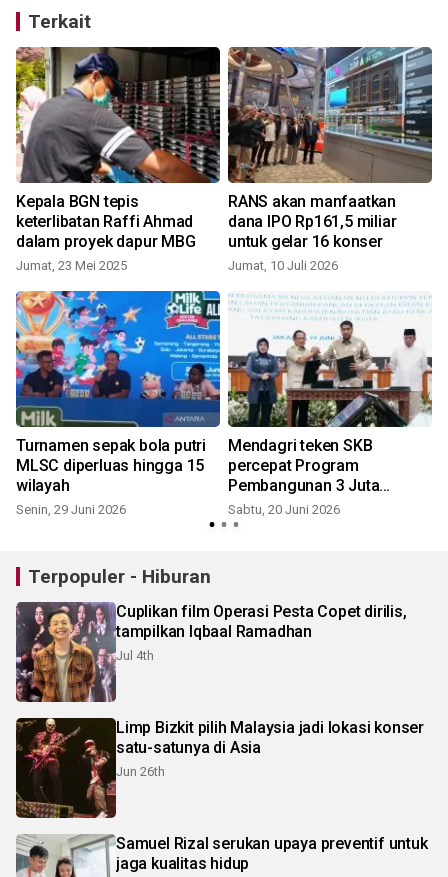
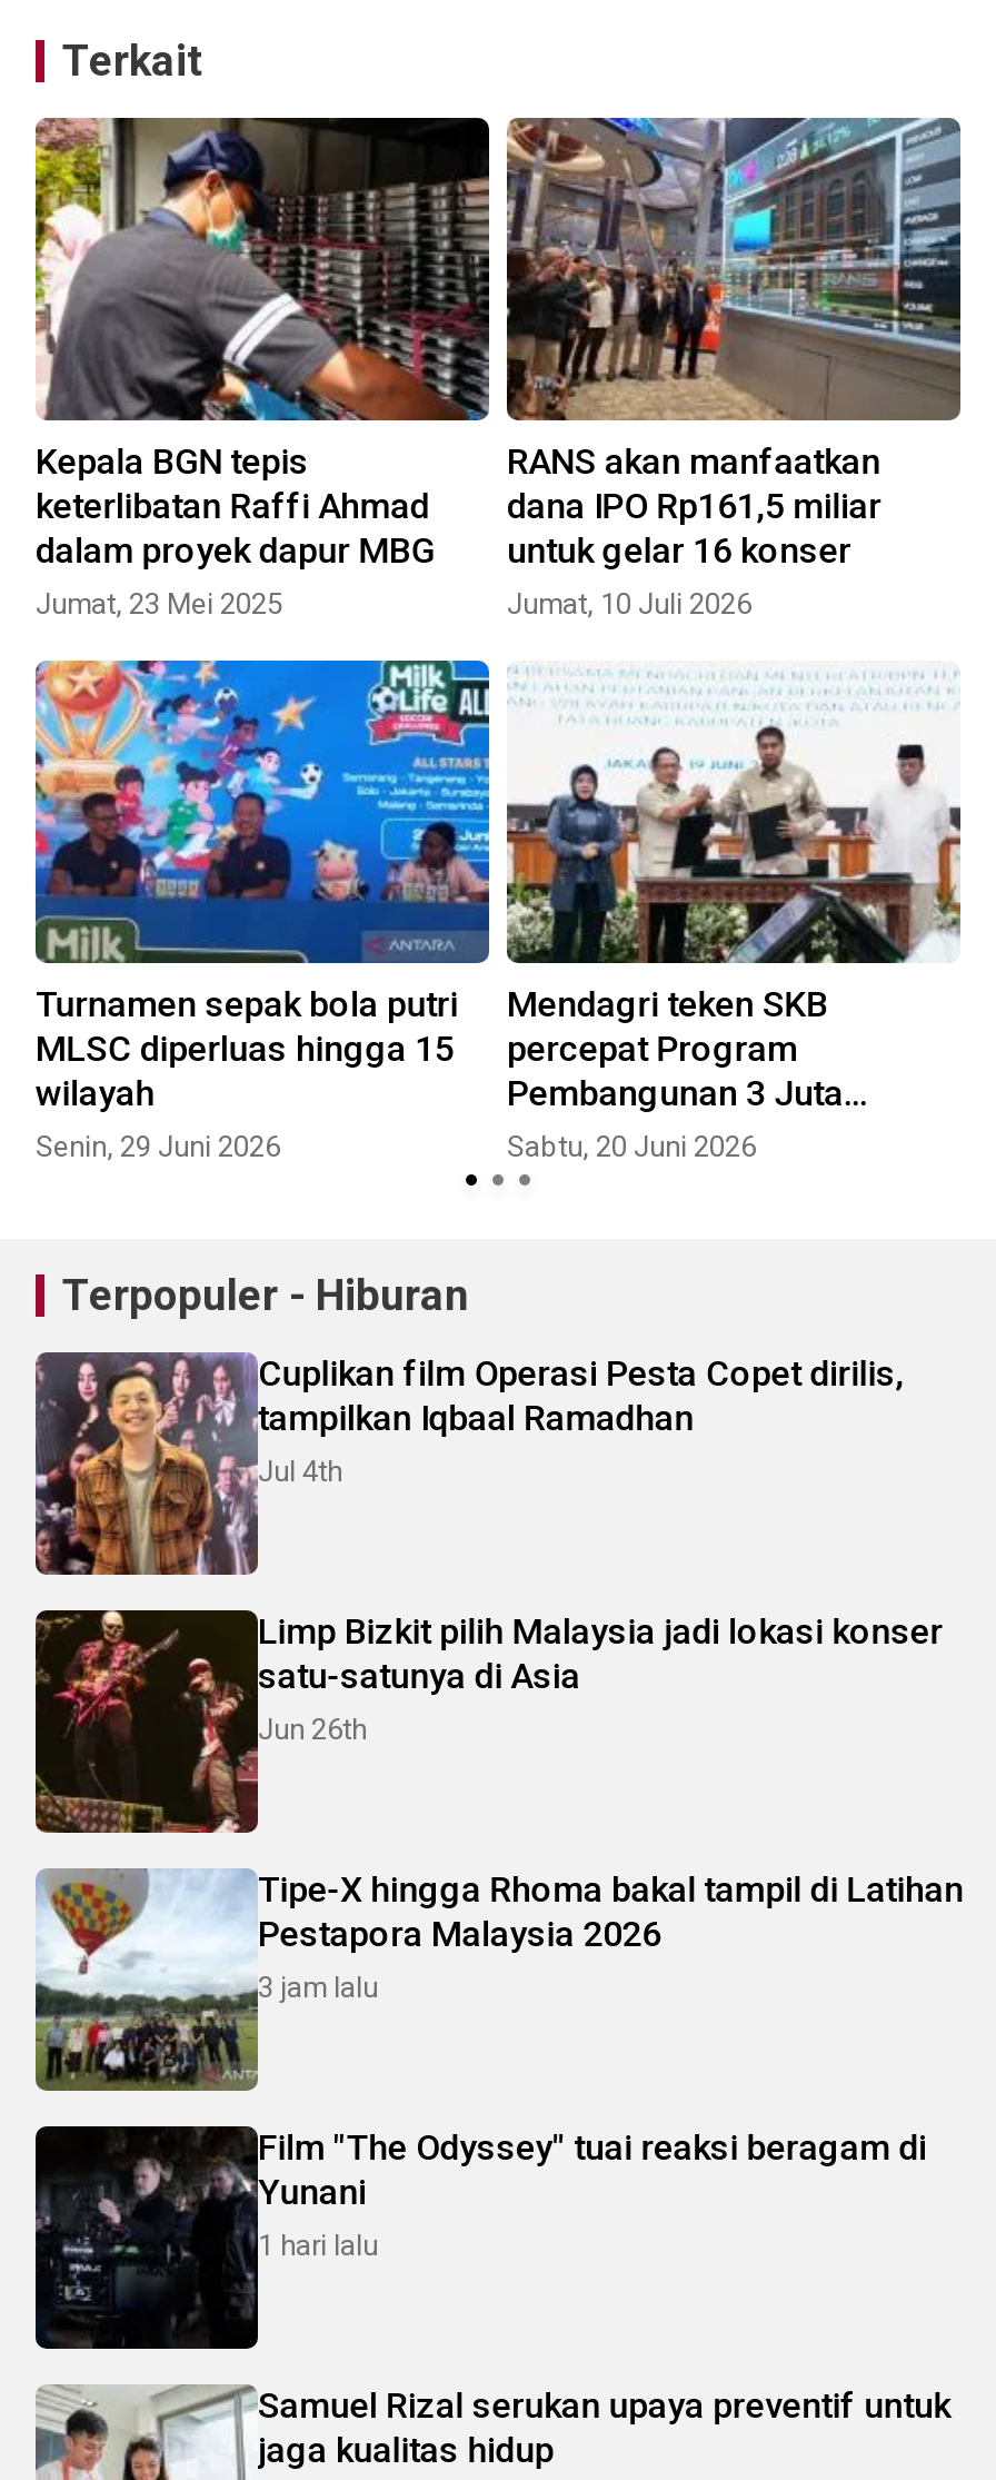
+ [image]
+ Tipe-X hingga Rhoma bakal tampil di Latihan
+ Pestapora Malaysia 2026
+ 3 jam lalu

+ [image]
+ Film "The Odyssey" tuai reaksi beragam di
+ Yunani
+ 1 hari lalu
